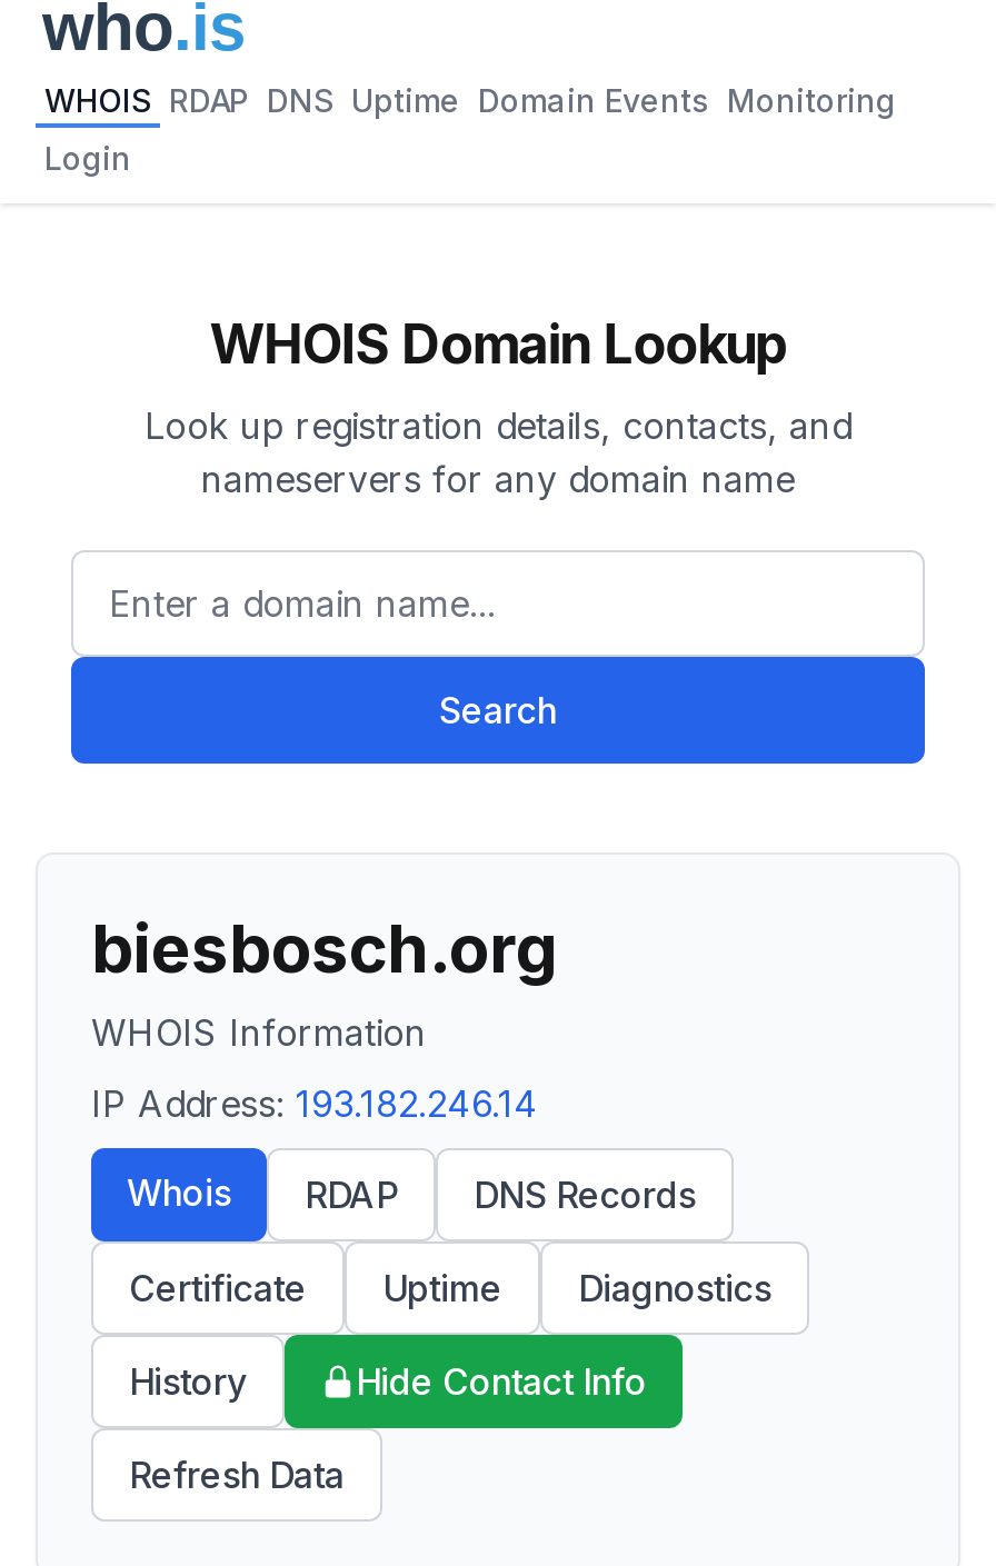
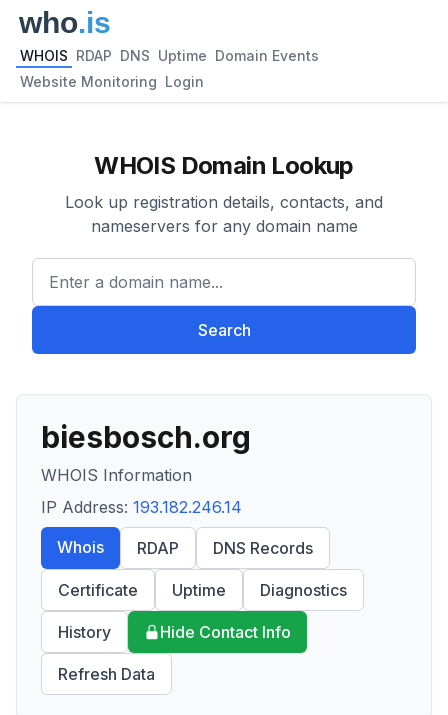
- WHOIS RDAP DNS Uptime Domain Events Monitoring
+ WHOIS RDAP DNS Uptime Domain Events

- Login
+ Website Monitoring Login
